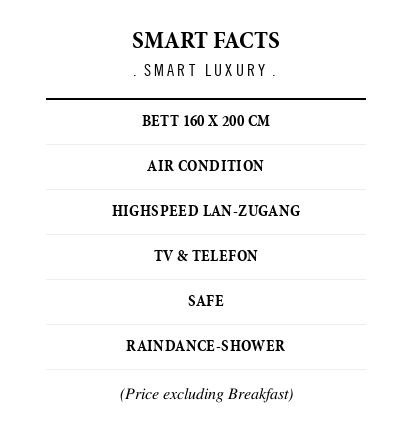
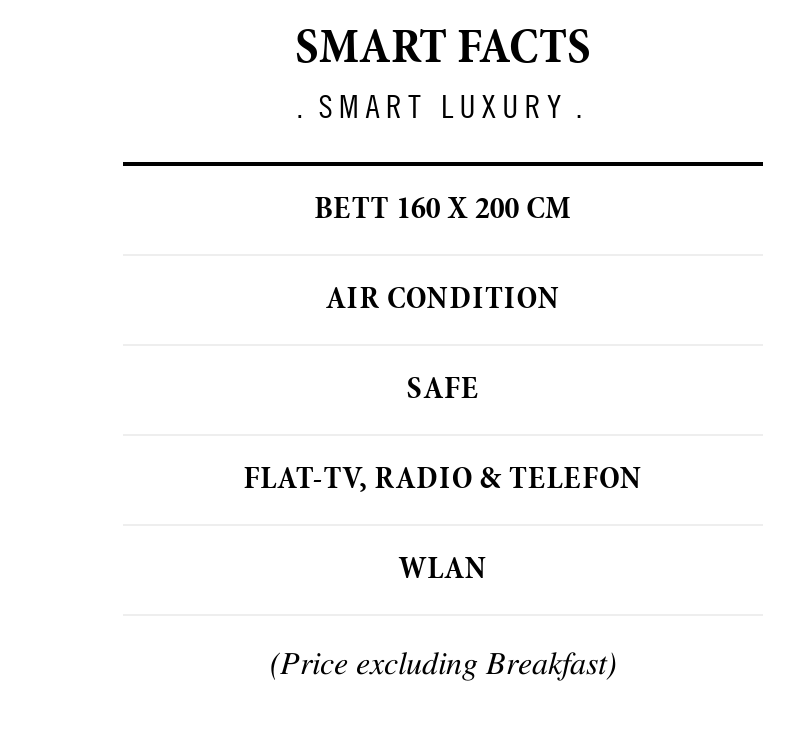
- HIGHSPEED LAN-ZUGANG
- TV & TELEFON

moved up: SAFE

- RAINDANCE-SHOWER
+ FLAT-TV, RADIO & TELEFON
+ WLAN
